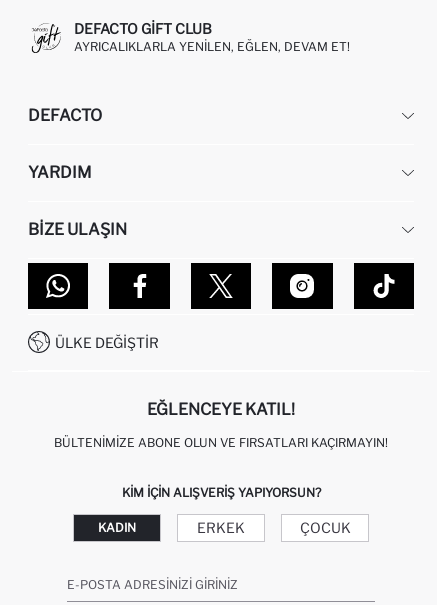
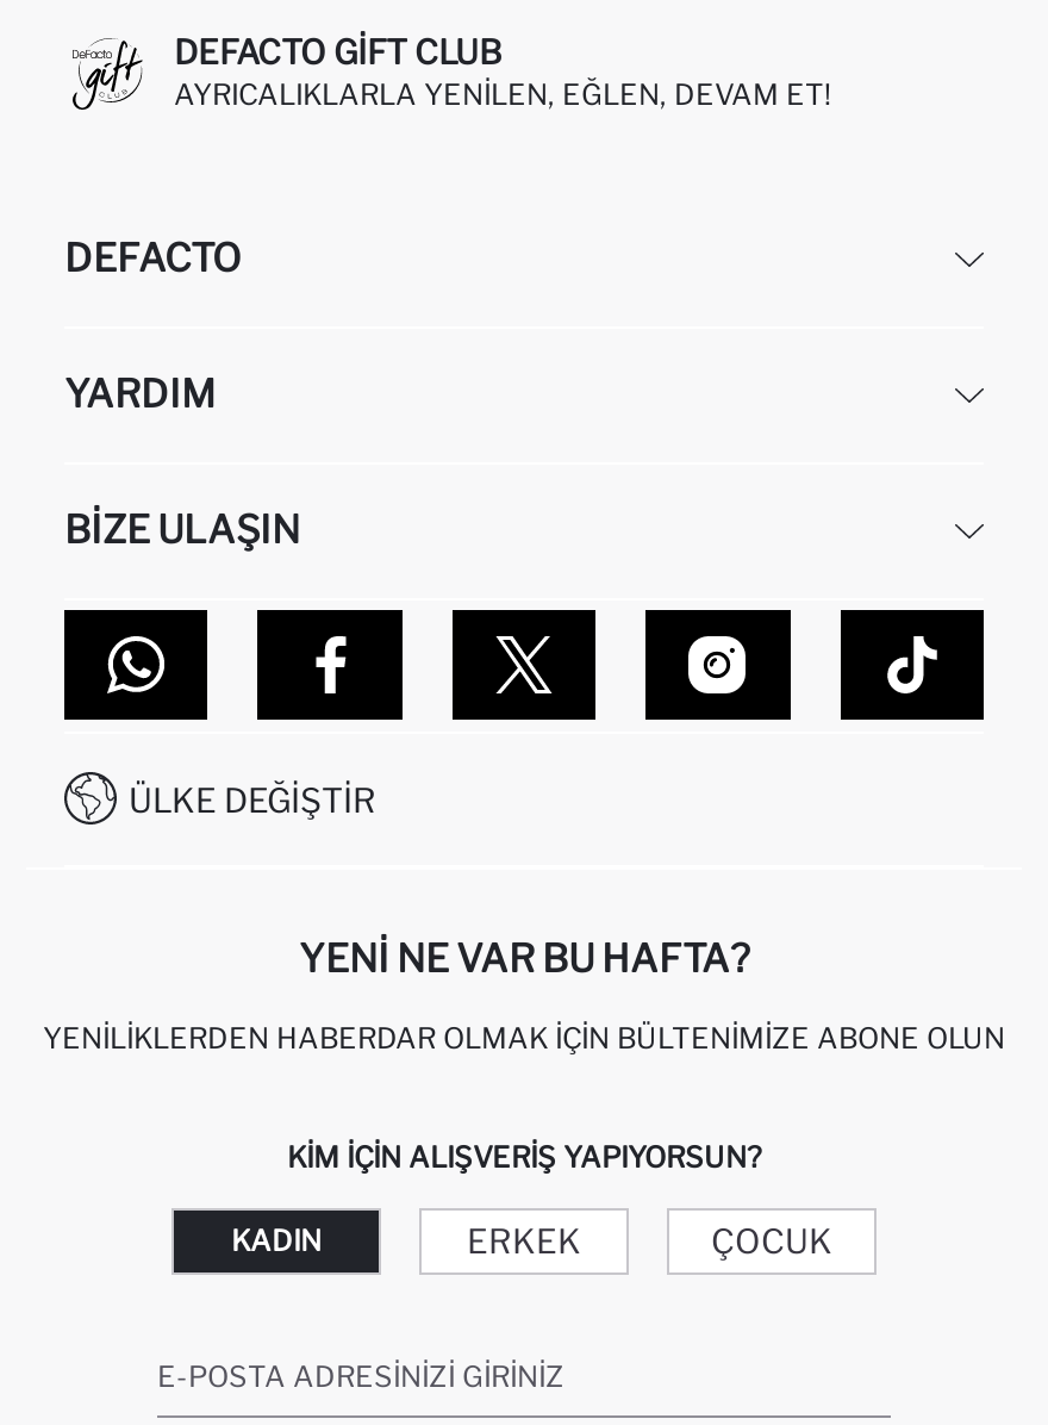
- EĞLENCEYE KATIL!
+ YENI NE VAR BU HAFTA?

- BÜLTENIMIZE ABONE OLUN VE FIRSATLARI KAÇIRMAYIN!
+ YENILIKLERDEN HABERDAR OLMAK İÇIN BÜLTENIMIZE ABONE OLUN
